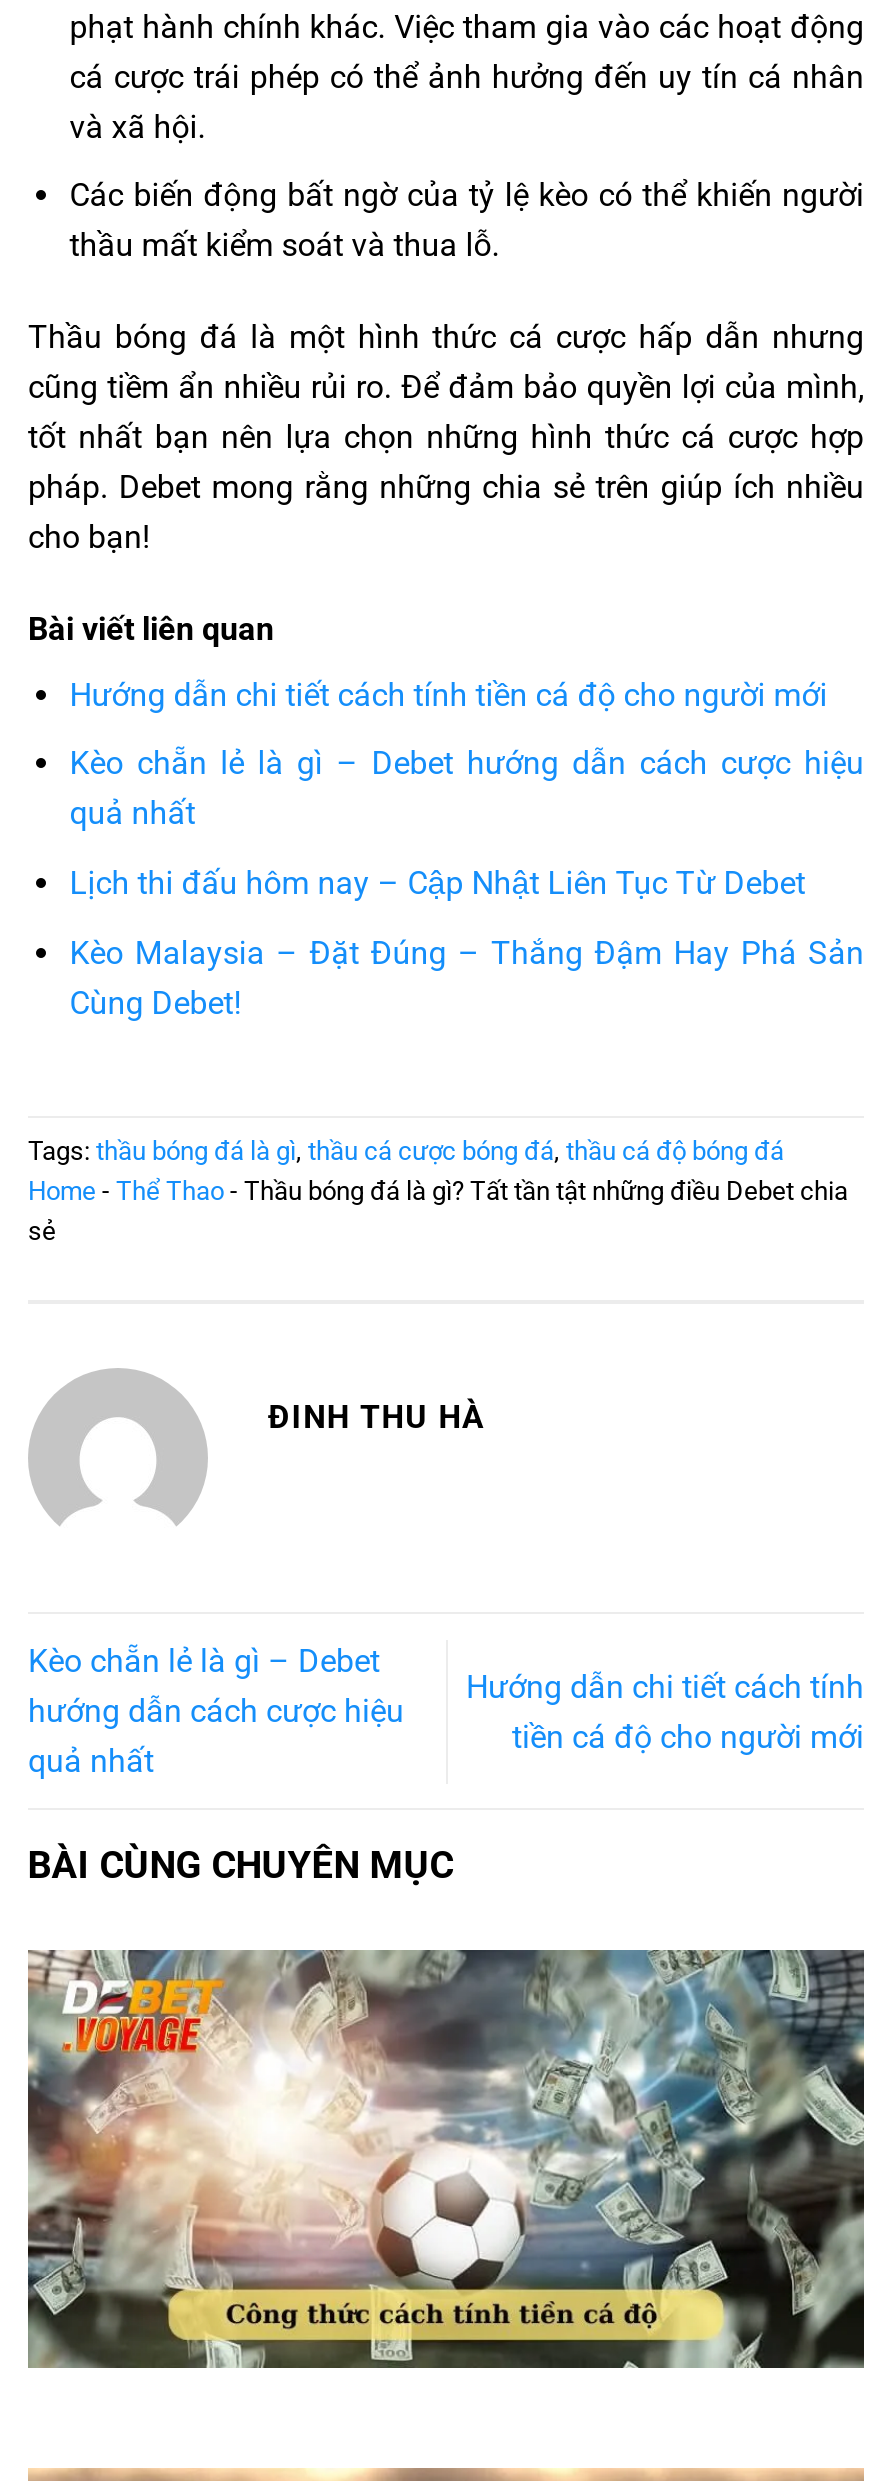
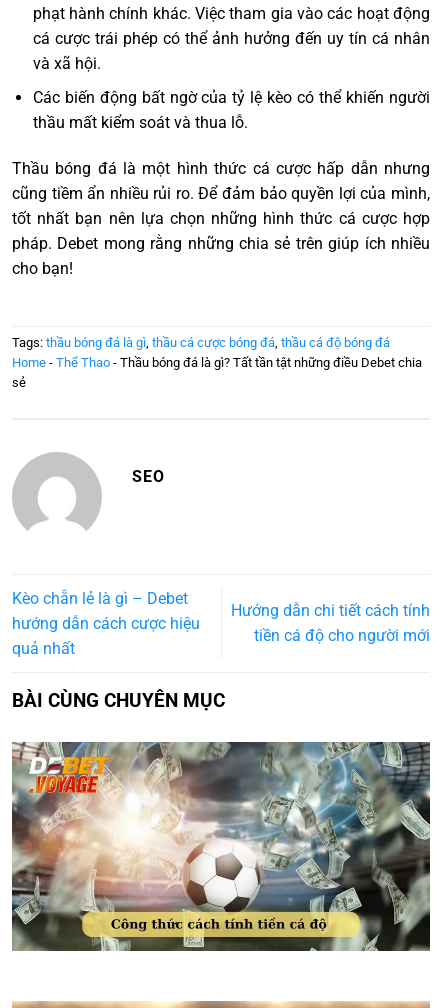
- Bài viết liên quan
- Hướng dẫn chi tiết cách tính tiền cá độ cho người mới
- Kèo chẵn lẻ là gì – Debet hướng dẫn cách cược hiệu
- quả nhất
- Lịch thi đấu hôm nay – Cập Nhật Liên Tục Từ Debet
- Kèo Malaysia – Đặt Đúng – Thắng Đậm Hay Phá Sản
- Cùng Debet!

- ĐINH THU HÀ
+ SEO
